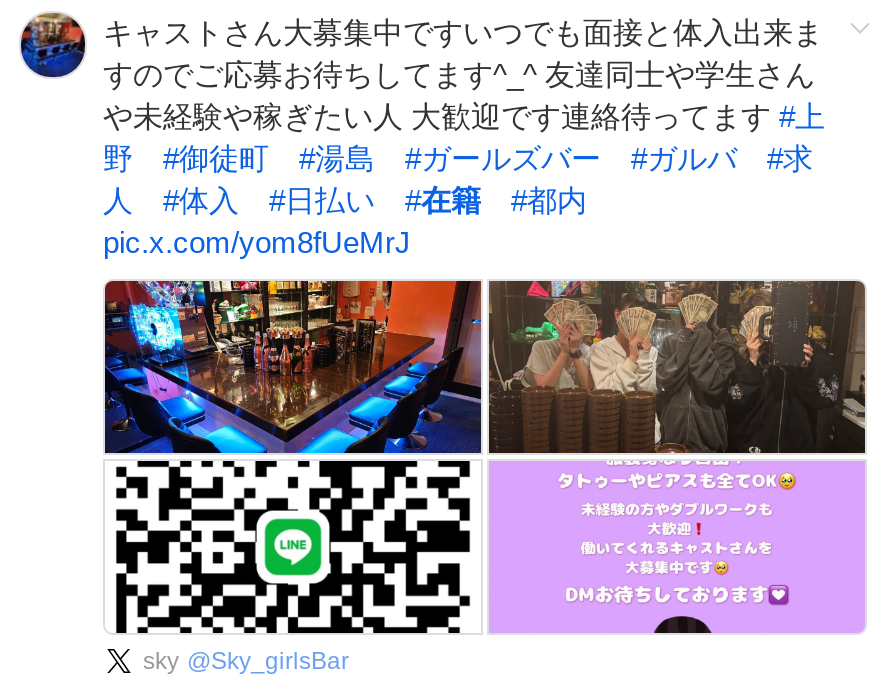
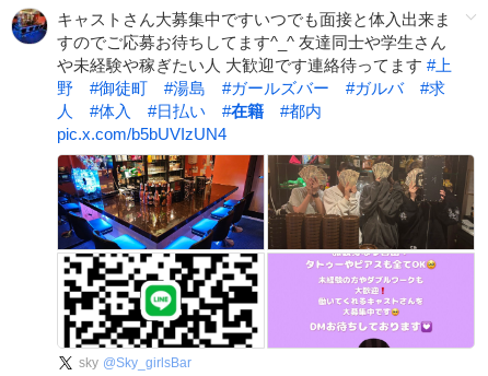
- pic.x.com/yom8fUeMrJ
+ pic.x.com/b5bUVIzUN4
